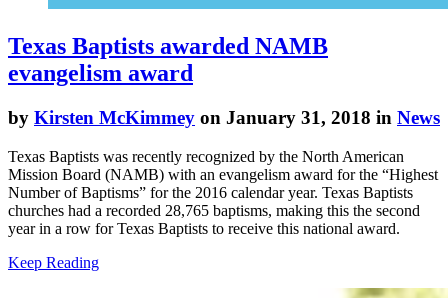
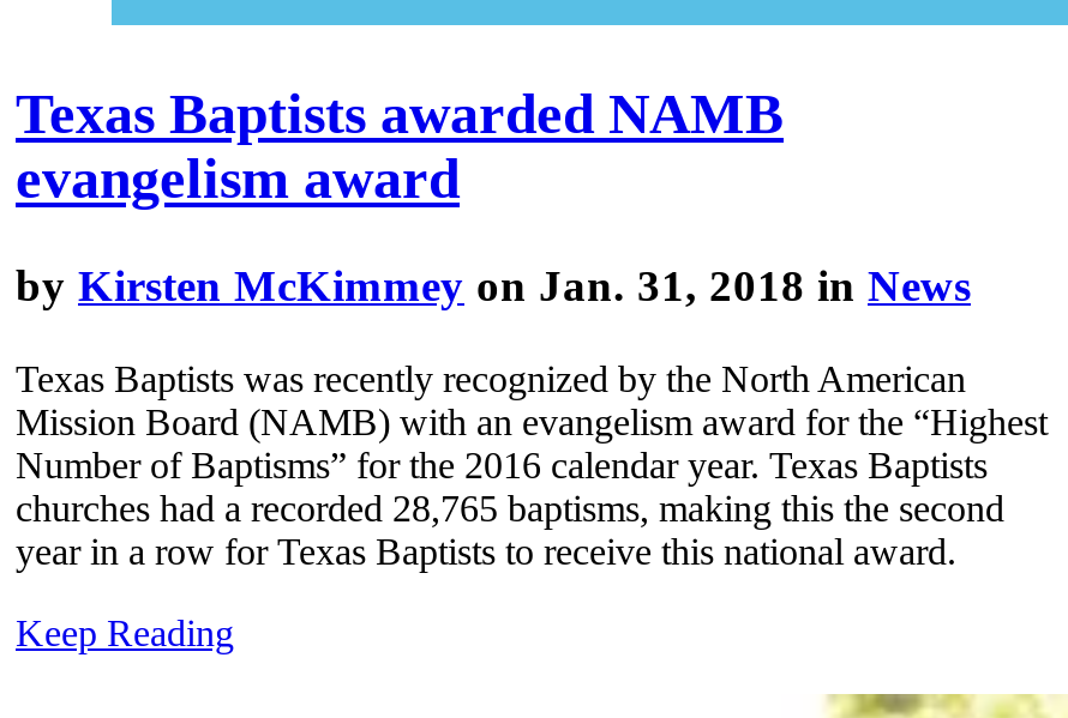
- by Kirsten McKimmey on January 31, 2018 in News
+ by Kirsten McKimmey on Jan. 31, 2018 in News
